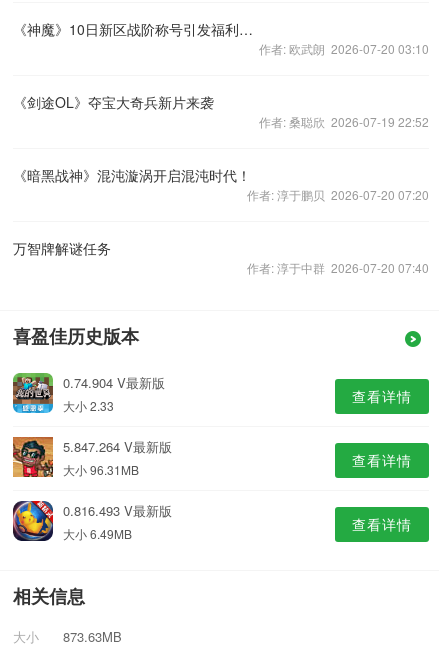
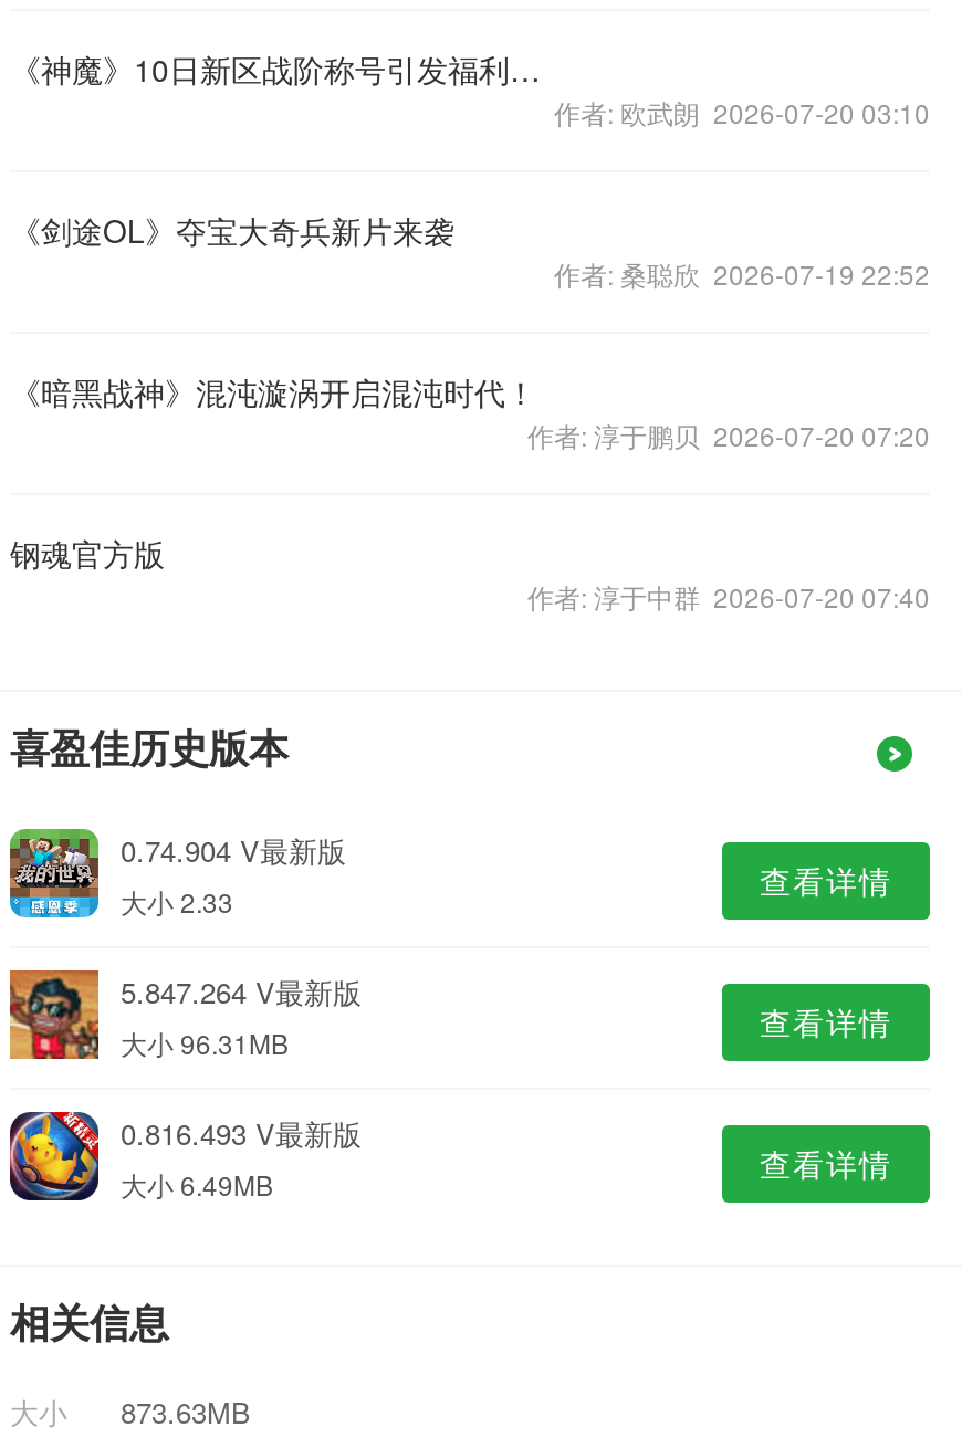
- 万智牌解谜任务
+ 钢魂官方版
